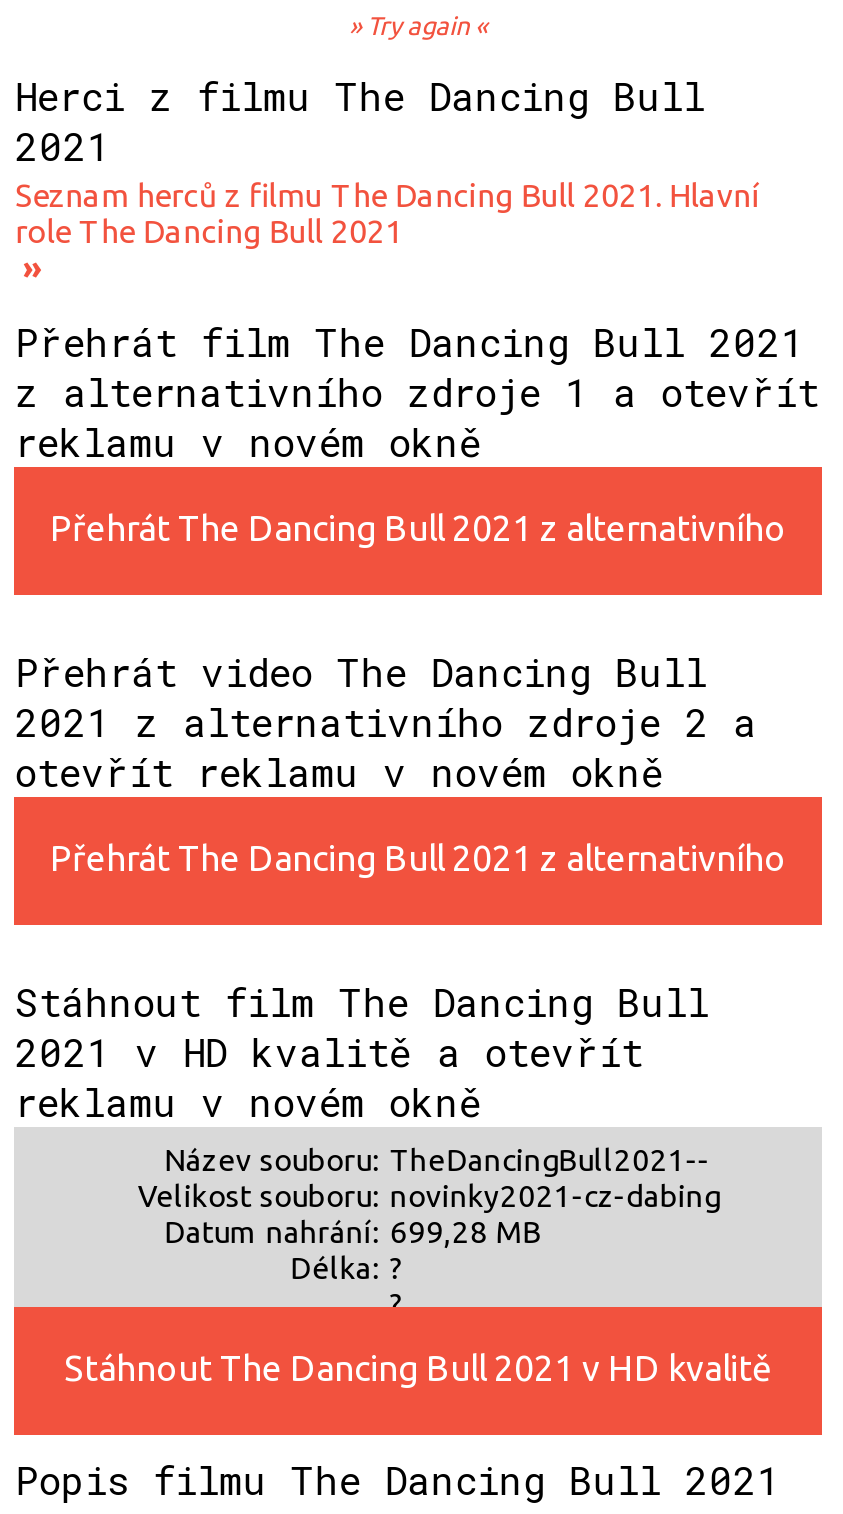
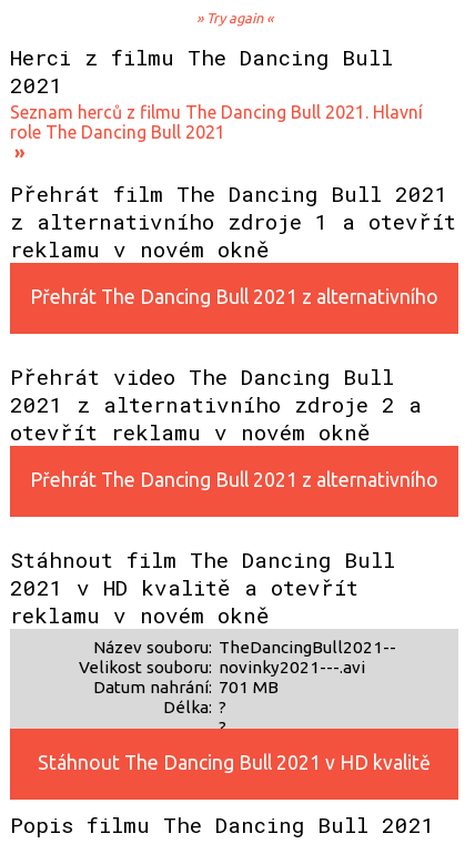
- novinky2021-cz-dabing
- 699,28 MB
+ novinky2021---.avi
+ 701 MB
